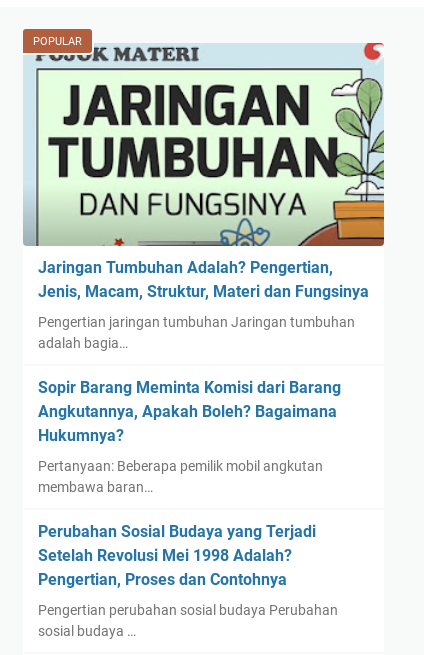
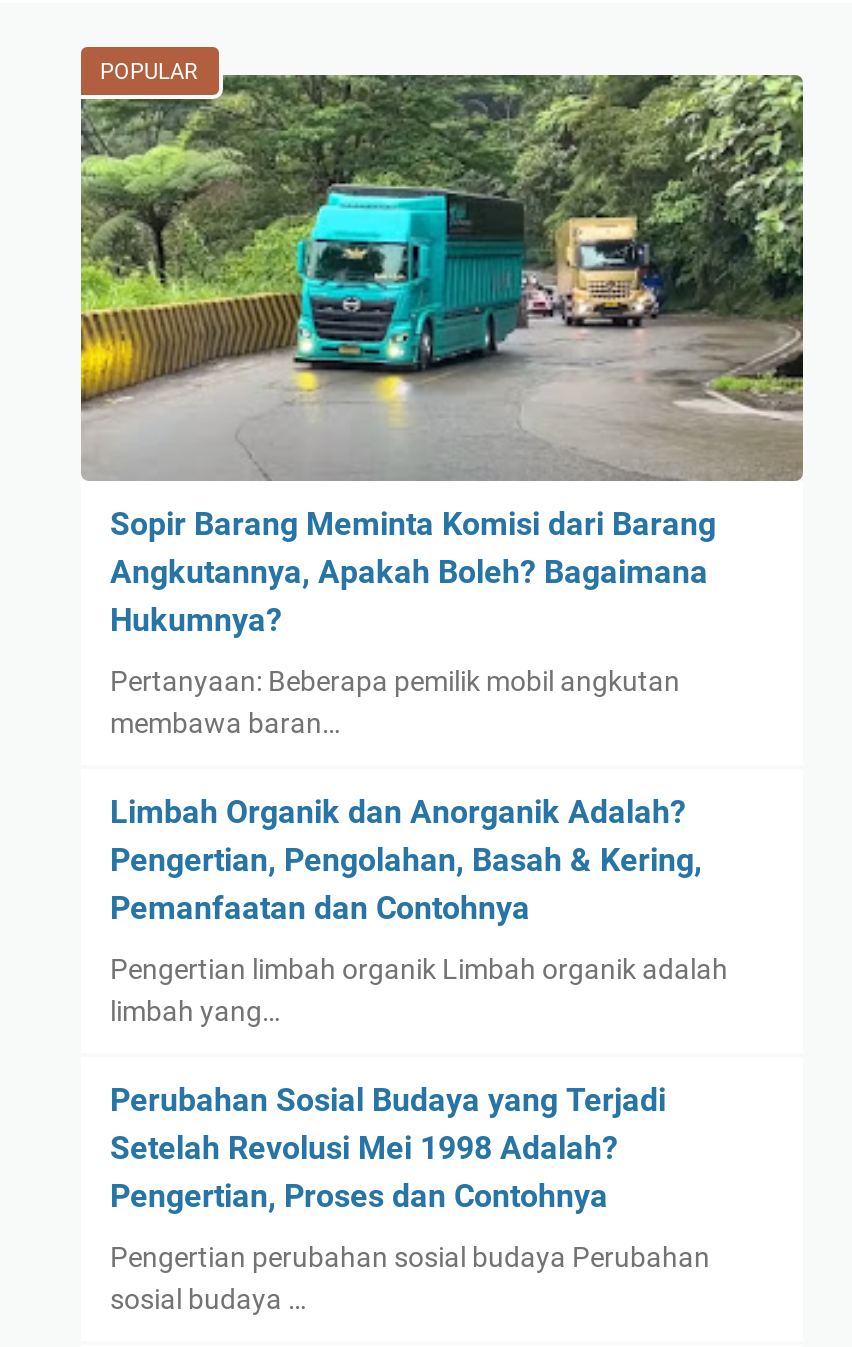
- [image]
+ [image]

- Jaringan Tumbuhan Adalah? Pengertian,
- Jenis, Macam, Struktur, Materi dan Fungsinya
- Pengertian jaringan tumbuhan Jaringan tumbuhan
- adalah bagia…

moved up: Sopir Barang Meminta Komisi dari Barang | Angkutannya, Apakah Boleh? Bagaimana | Hukumnya? | Pertanyaan: Beberapa pemilik mobil angkutan | membawa baran…

+ Limbah Organik dan Anorganik Adalah?
+ Pengertian, Pengolahan, Basah & Kering,
+ Pemanfaatan dan Contohnya
+ Pengertian limbah organik Limbah organik adalah
+ limbah yang…
